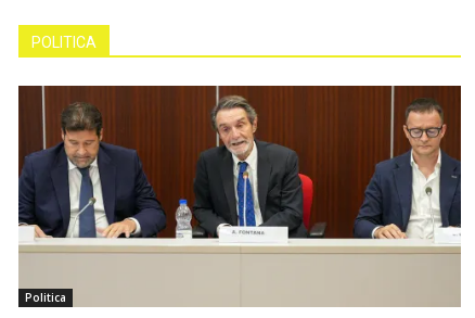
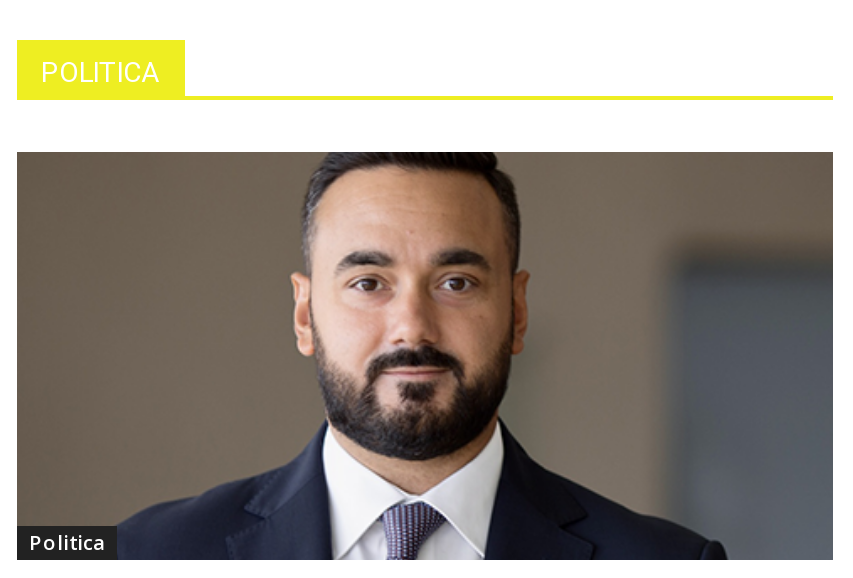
- [image]
+ [image]
